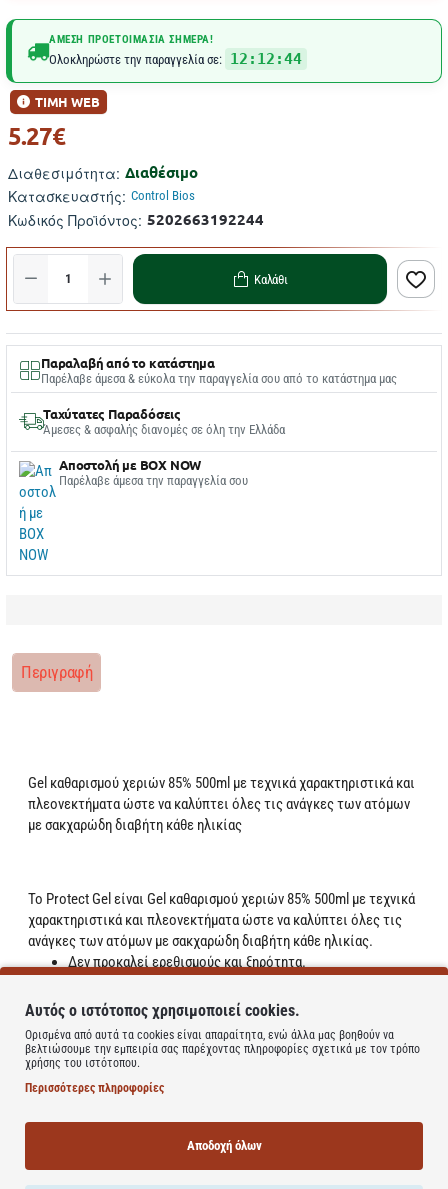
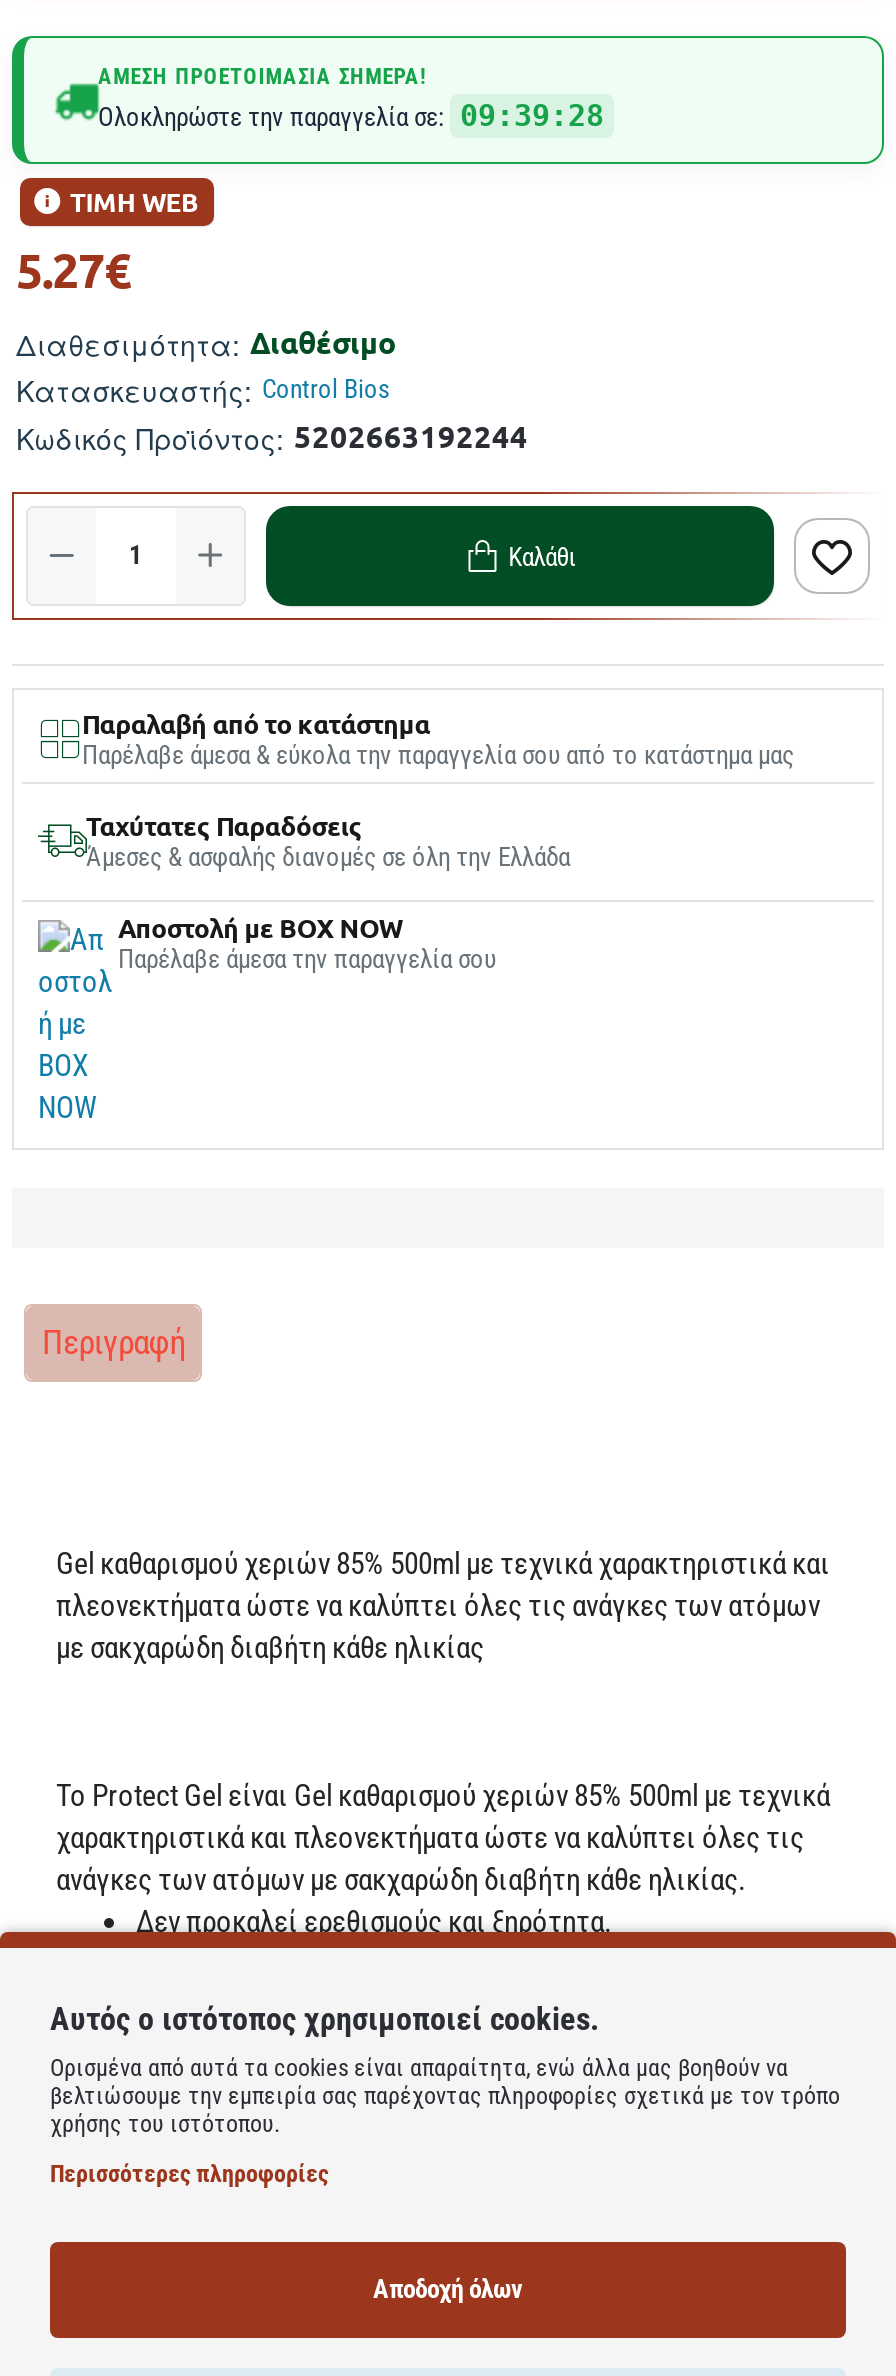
- Ολοκληρώστε την παραγγελία σε: 12:12:44
+ Ολοκληρώστε την παραγγελία σε: 09:39:28
